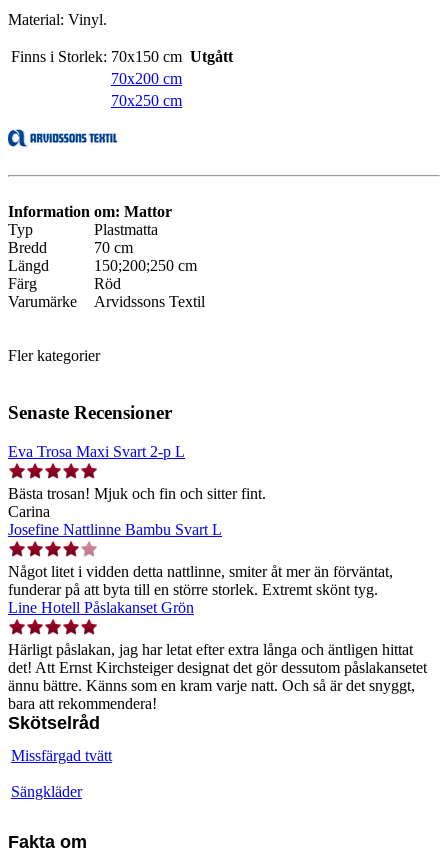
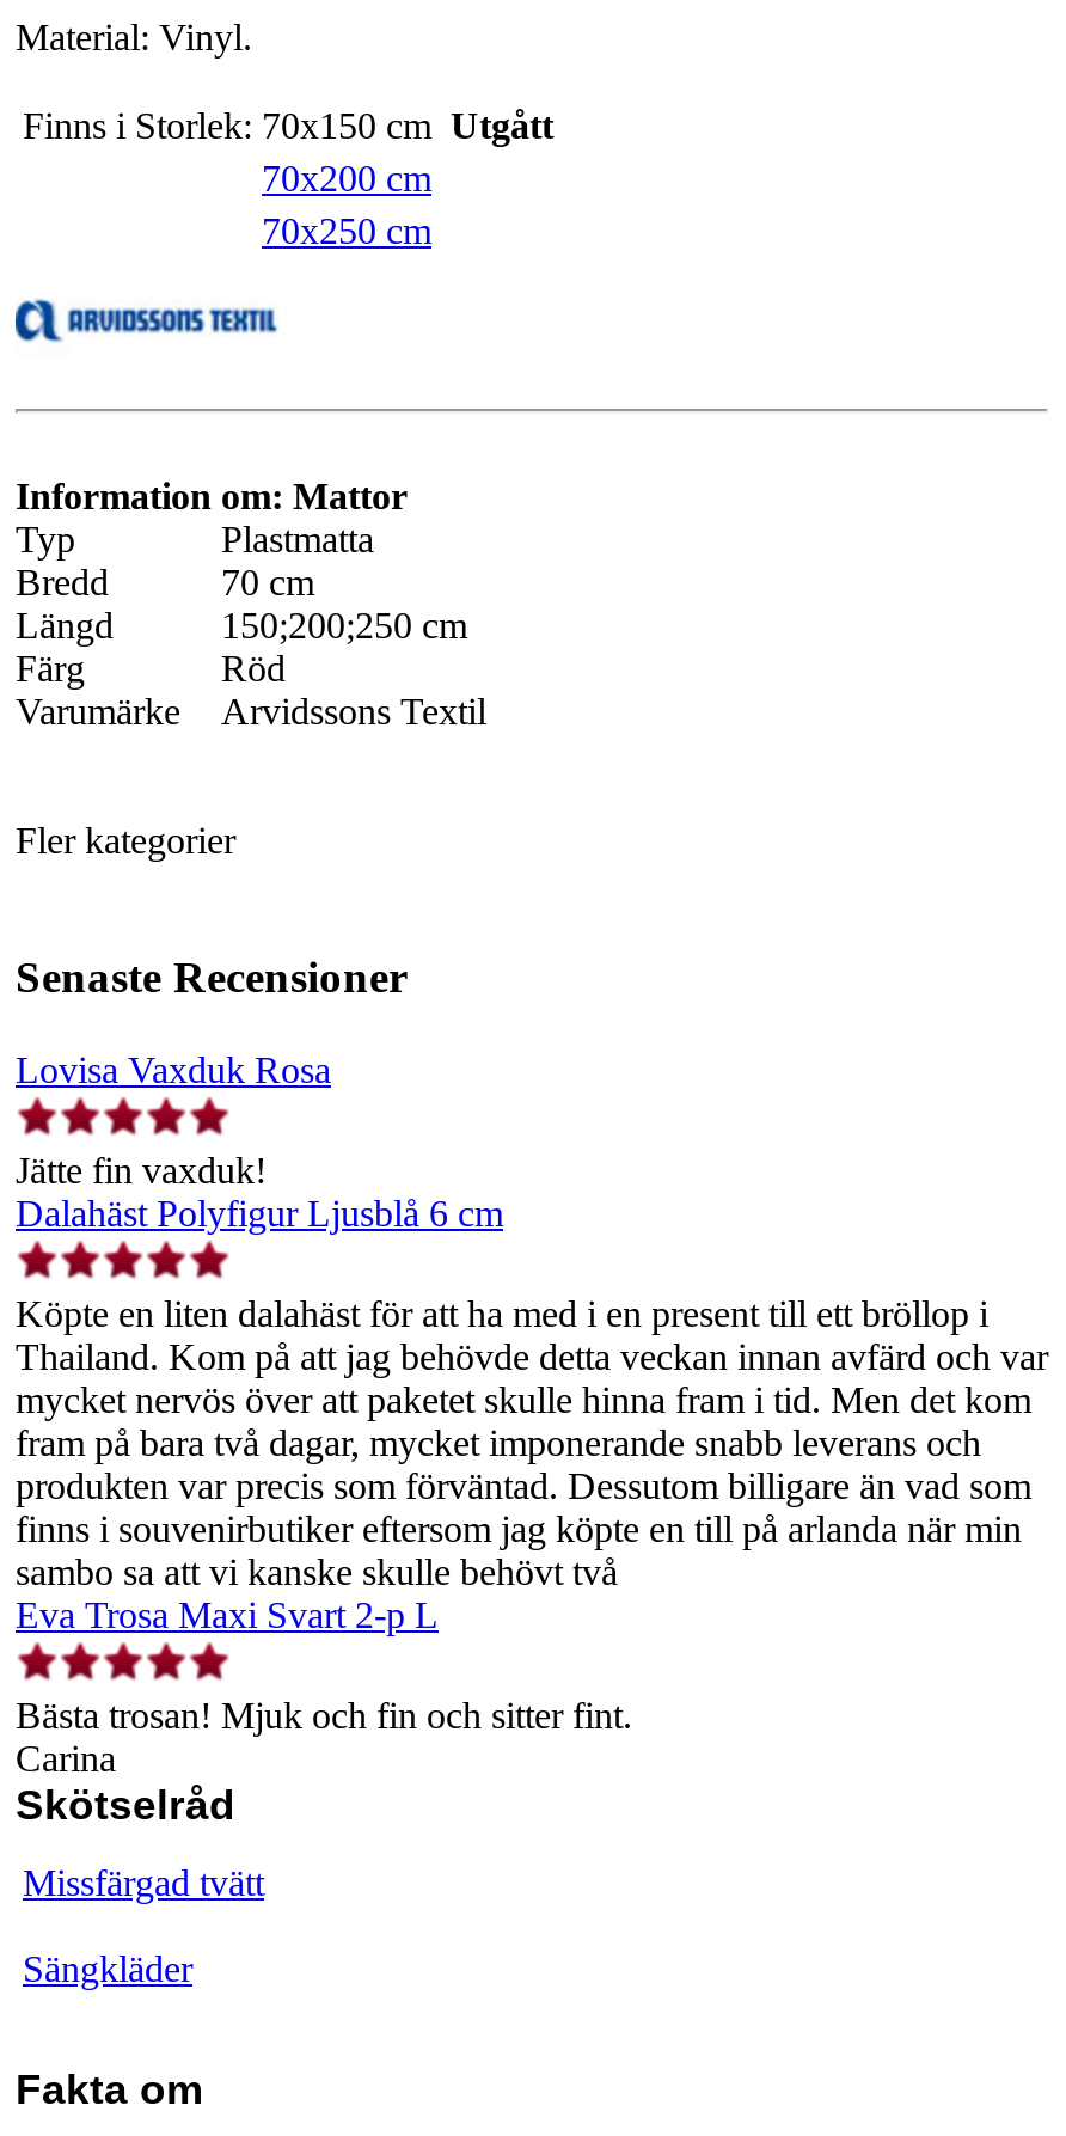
+ Lovisa Vaxduk Rosa
+ Jätte fin vaxduk!
+ Dalahäst Polyfigur Ljusblå 6 cm
+ Köpte en liten dalahäst för att ha med i en present till ett bröllop i
+ Thailand. Kom på att jag behövde detta veckan innan avfärd och var
+ mycket nervös över att paketet skulle hinna fram i tid. Men det kom
+ fram på bara två dagar, mycket imponerande snabb leverans och
+ produkten var precis som förväntad. Dessutom billigare än vad som
+ finns i souvenirbutiker eftersom jag köpte en till på arlanda när min
+ sambo sa att vi kanske skulle behövt två

moved down: Eva Trosa Maxi Svart 2-p L | Bästa trosan! Mjuk och fin och sitter fint. | Carina

- Josefine Nattlinne Bambu Svart L
- Något litet i vidden detta nattlinne, smiter åt mer än förväntat,
- funderar på att byta till en större storlek. Extremt skönt tyg.
- Line Hotell Påslakanset Grön
- Härligt påslakan, jag har letat efter extra långa och äntligen hittat
- det! Att Ernst Kirchsteiger designat det gör dessutom påslakansetet
- ännu bättre. Känns som en kram varje natt. Och så är det snyggt,
- bara att rekommendera!
